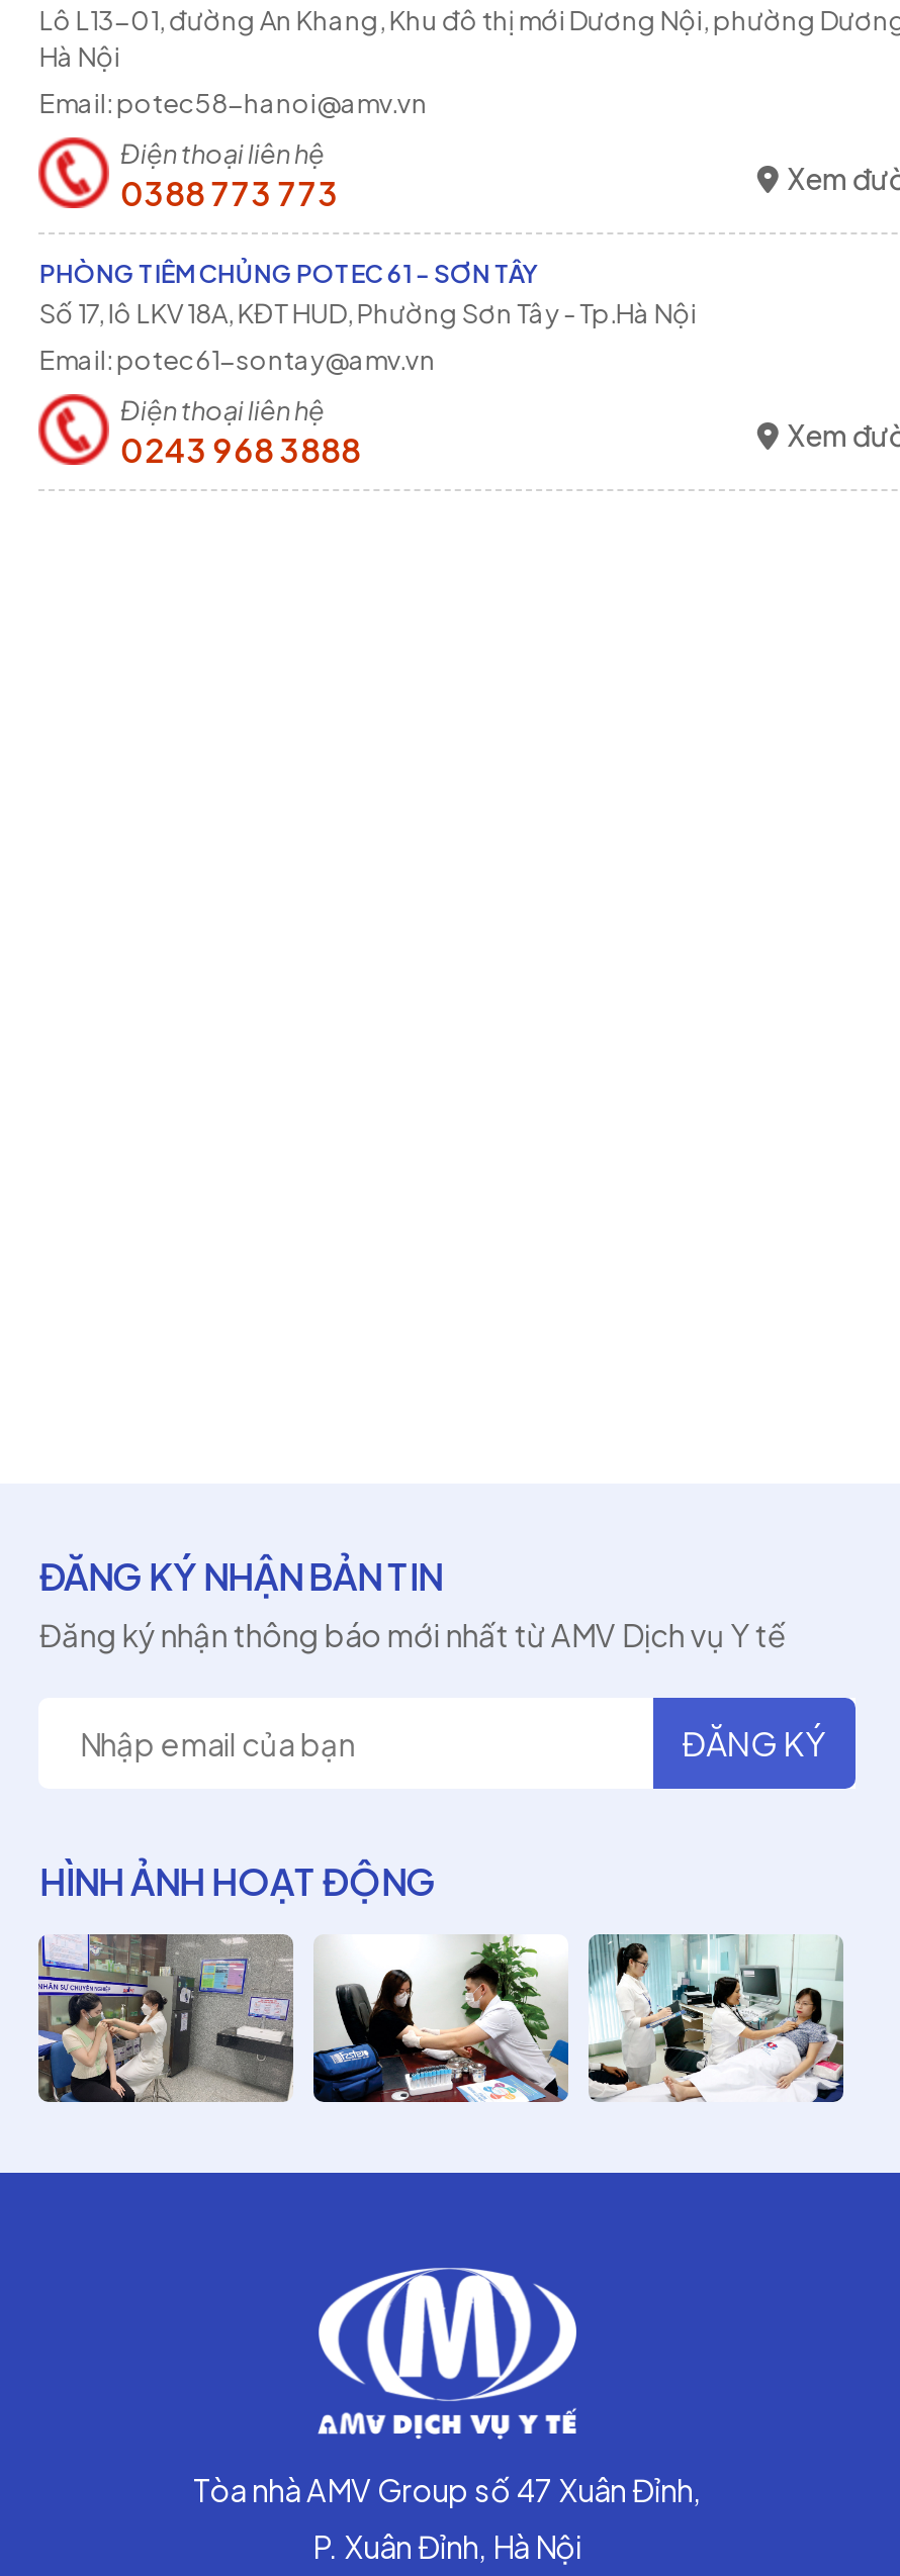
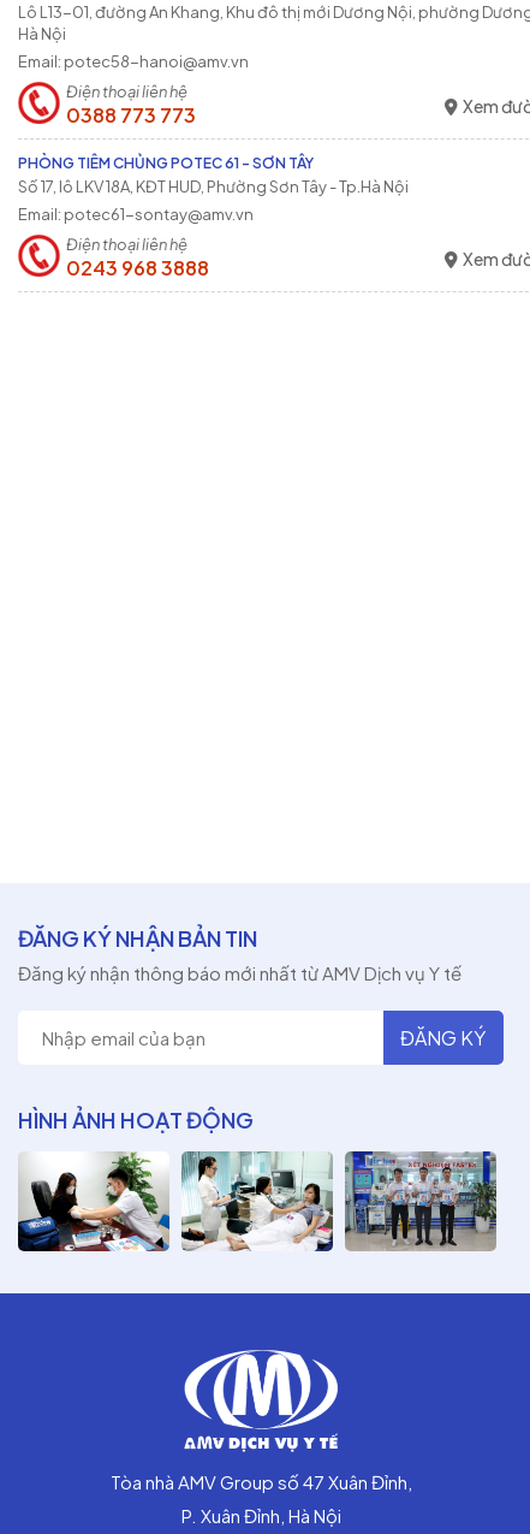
- [image]
+ [image]

- [image]
+ [image]

- [image]
+ [image]
